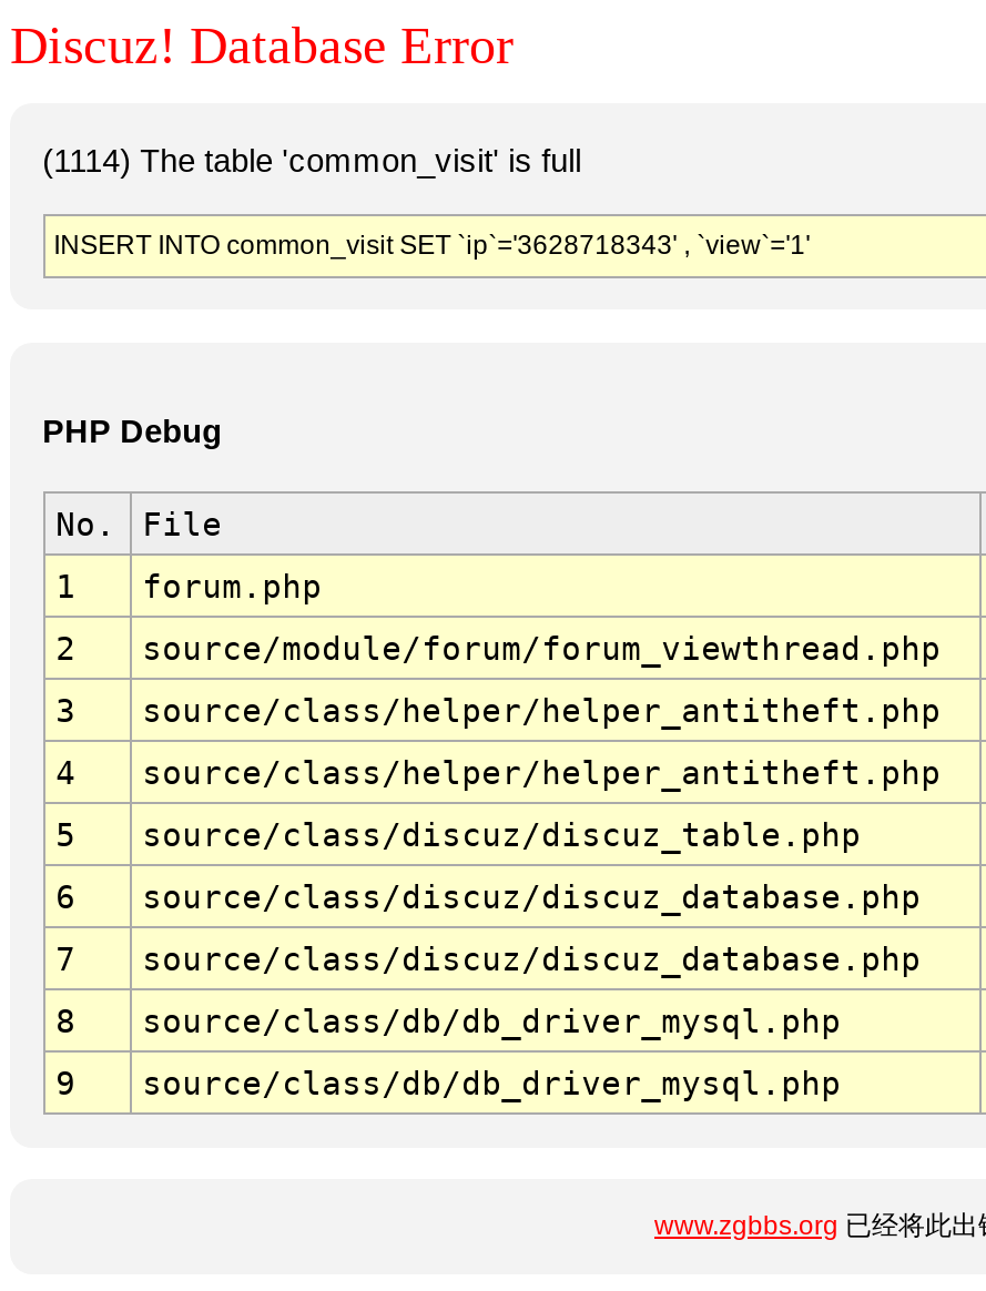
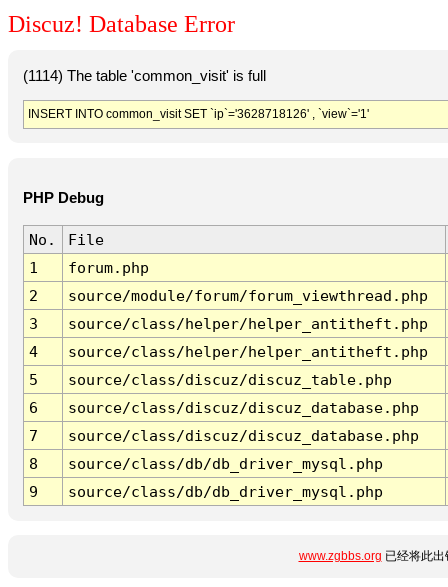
- INSERT INTO common_visit SET `ip`='3628718343' , `view`='1'
+ INSERT INTO common_visit SET `ip`='3628718126' , `view`='1'
